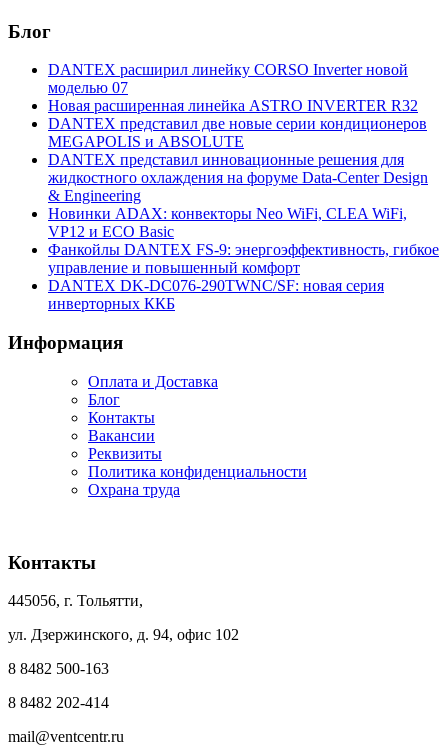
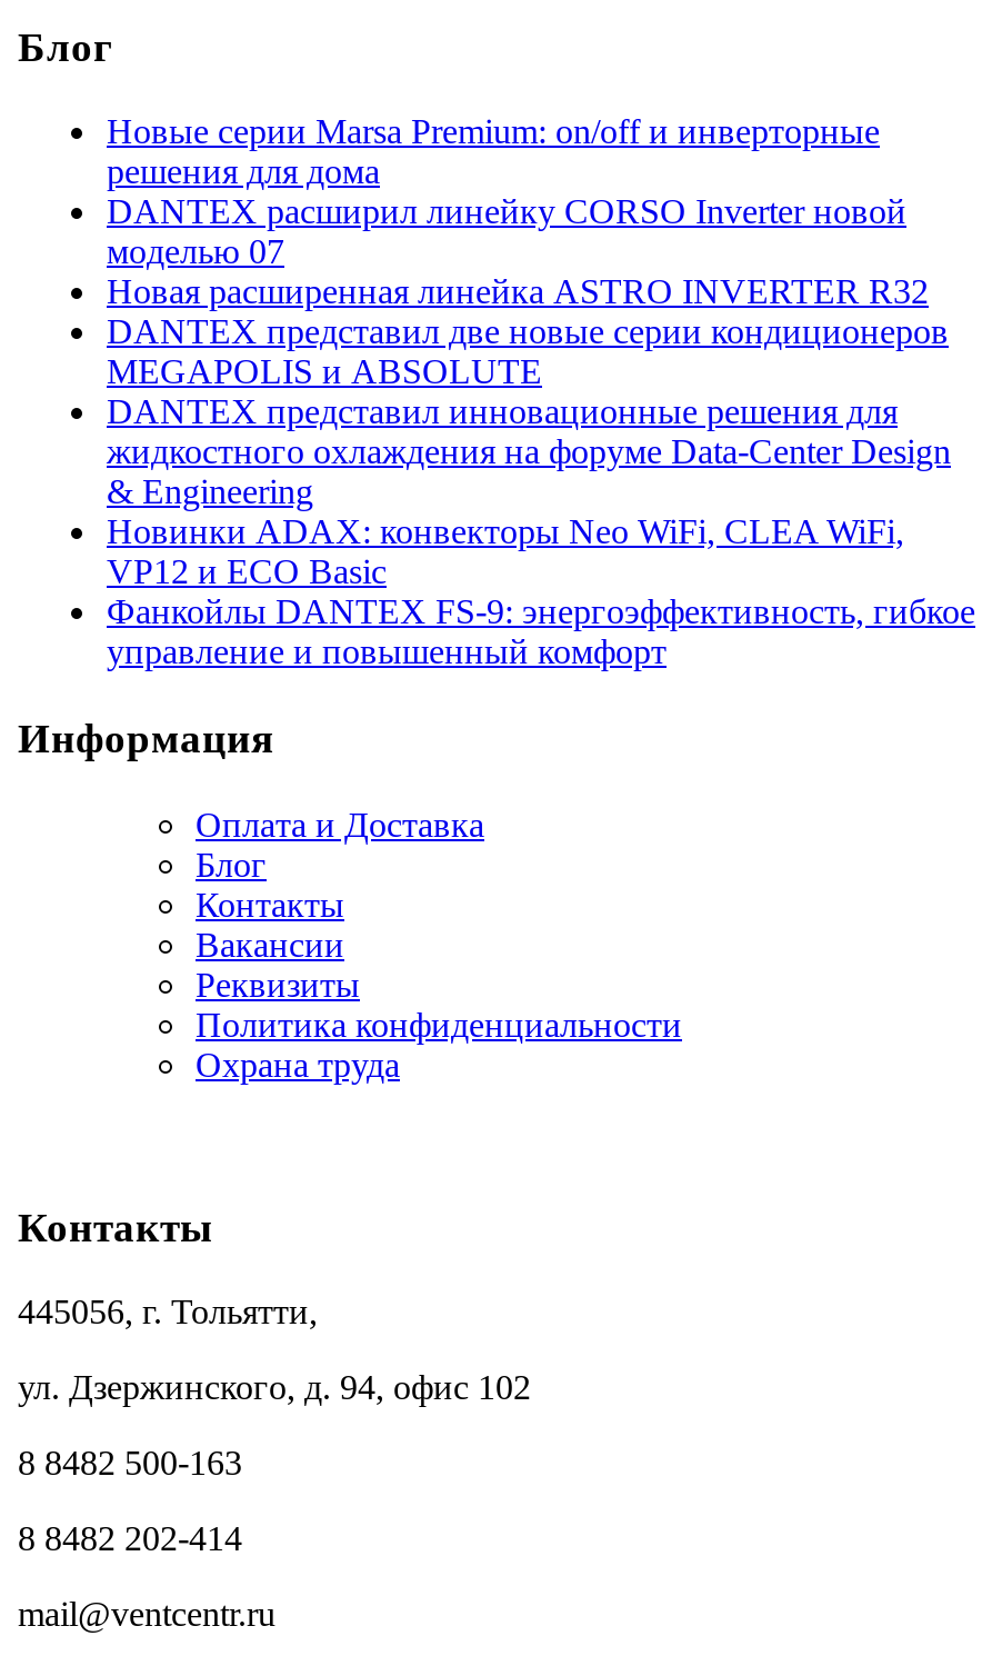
+ Новые серии Marsa Premium: on/off и инверторные
+ решения для дома

moved down: DANTEX расширил линейку CORSO Inverter новой | моделью 07 | Новая расширенная линейка ASTRO INVERTER R32 | ... | Фанкойлы DANTEX FS-9: энергоэффективность, гибкое | управление и повышенный комфорт

- DANTEX DK‑DC076‑290TWNC/SF: новая серия
- инверторных ККБ
